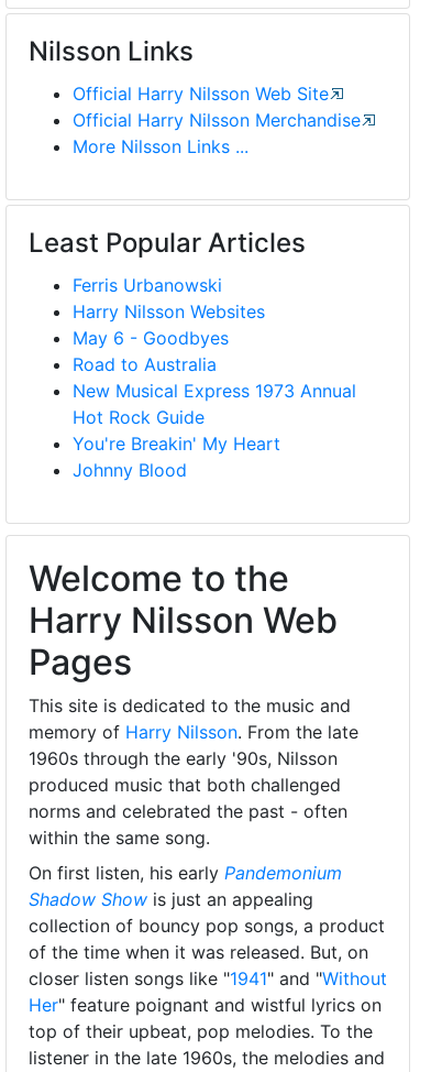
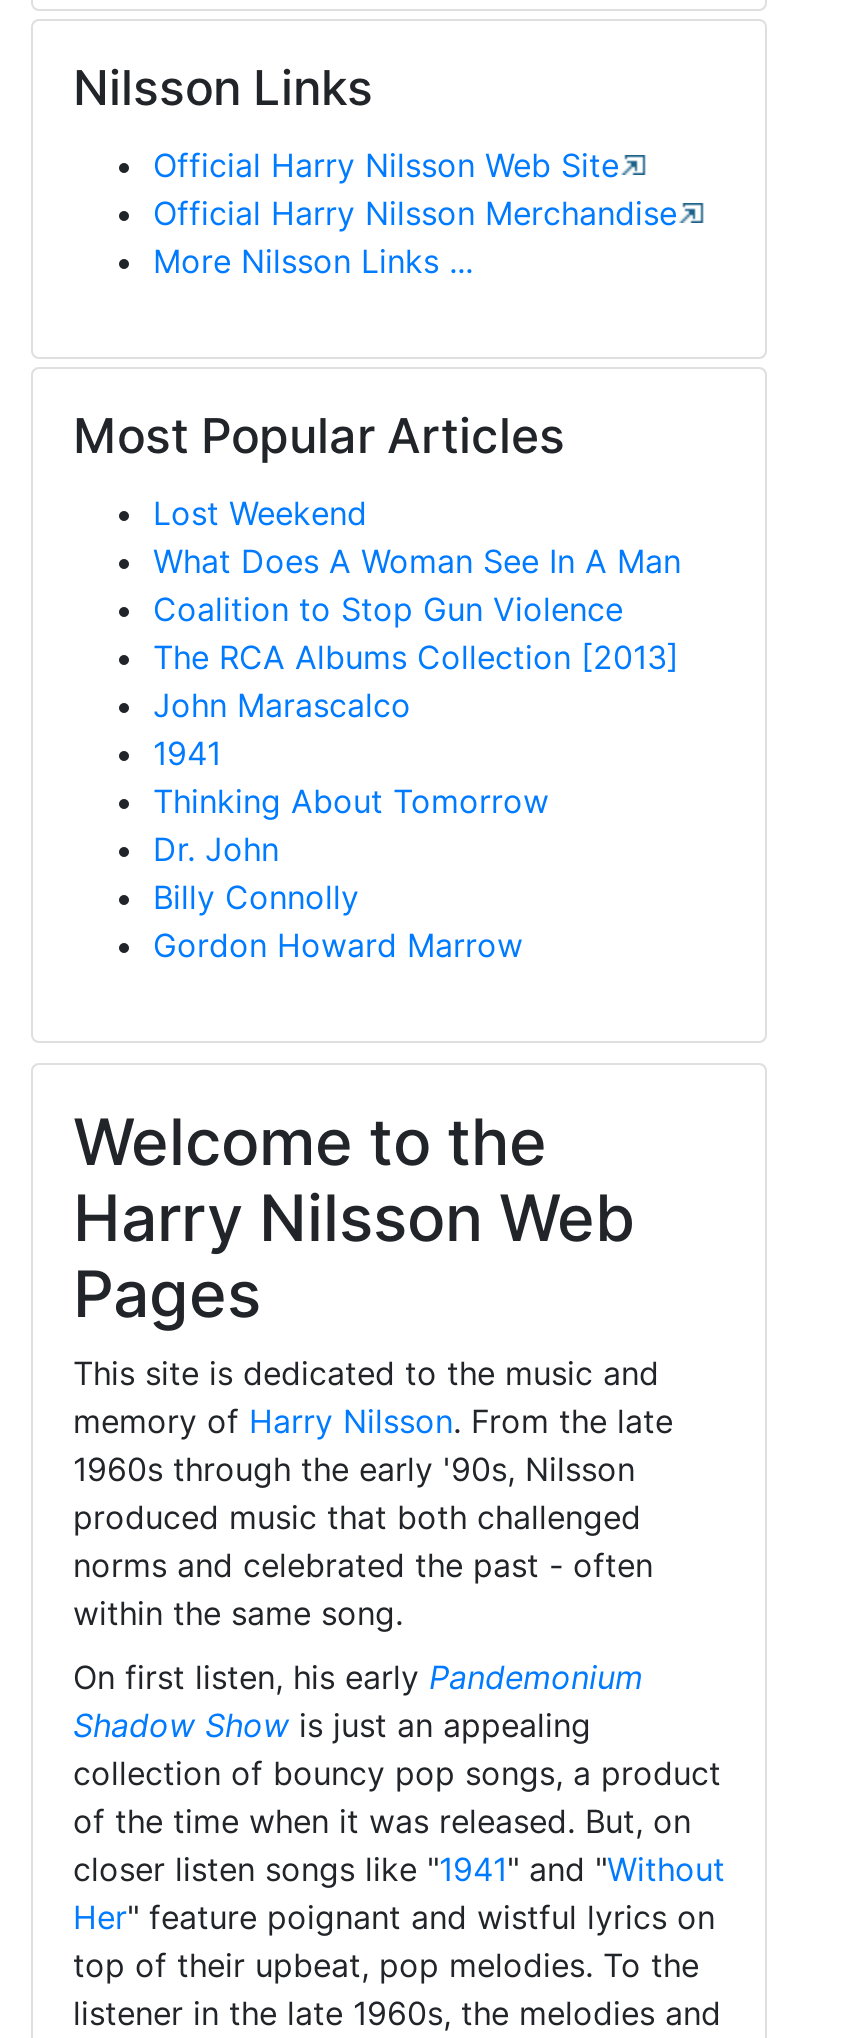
- Least Popular Articles
+ Most Popular Articles

- Ferris Urbanowski
- Harry Nilsson Websites
- May 6 - Goodbyes
- Road to Australia
- New Musical Express 1973 Annual
- Hot Rock Guide
- You're Breakin' My Heart
- Johnny Blood
+ Lost Weekend
+ What Does A Woman See In A Man
+ Coalition to Stop Gun Violence
+ The RCA Albums Collection [2013]
+ John Marascalco
+ 1941
+ Thinking About Tomorrow
+ Dr. John
+ Billy Connolly
+ Gordon Howard Marrow
